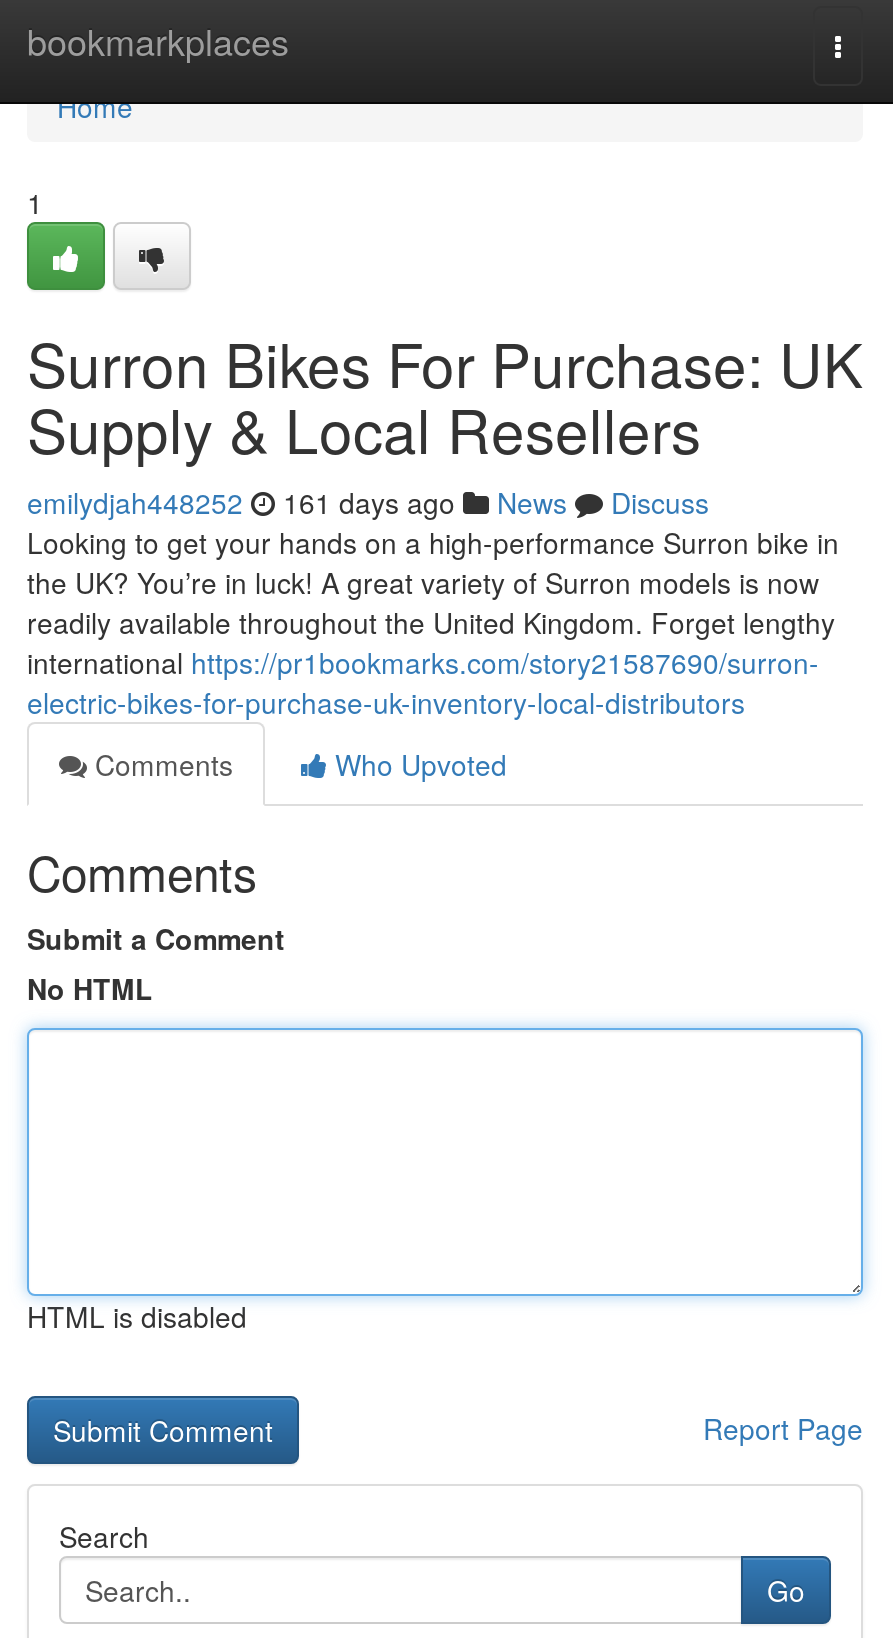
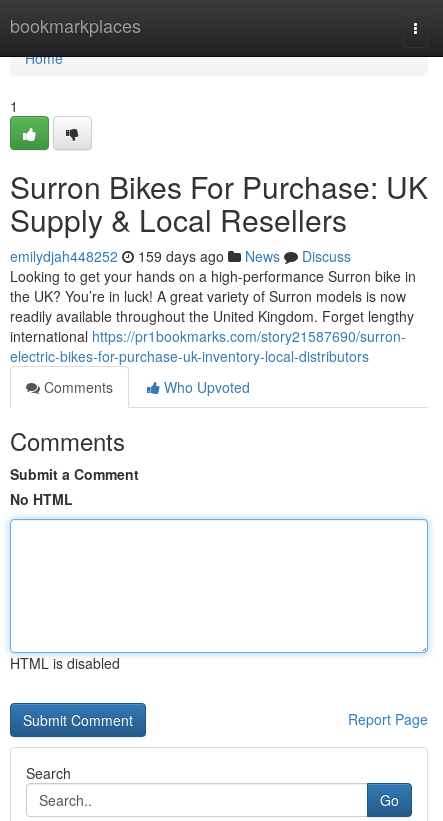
- emilydjah448252 161 days ago News Discuss
+ emilydjah448252 159 days ago News Discuss
